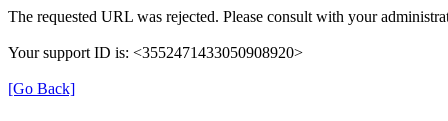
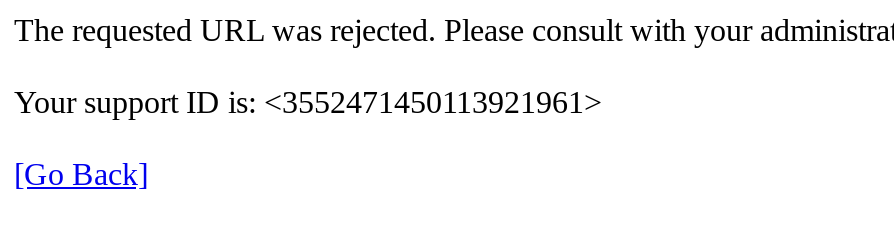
- Your support ID is: <3552471433050908920>
+ Your support ID is: <3552471450113921961>
